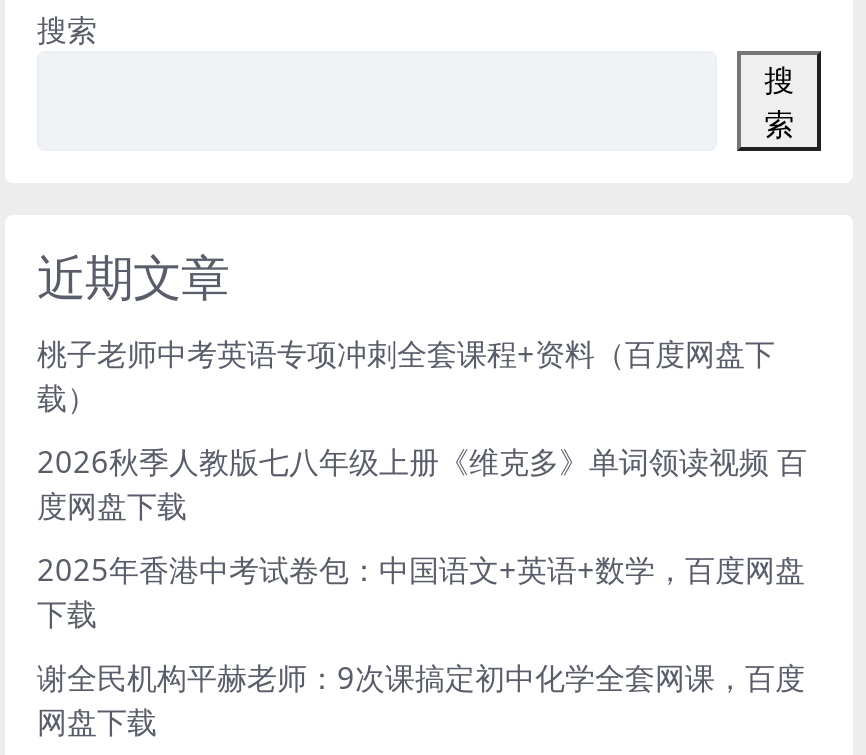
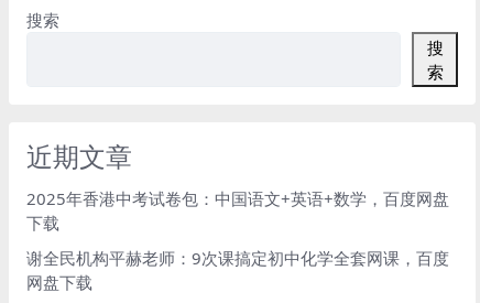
- 桃子老师中考英语专项冲刺全套课程+资料（百度网盘下
- 载）
- 2026秋季人教版七八年级上册《维克多》单词领读视频 百
- 度网盘下载
